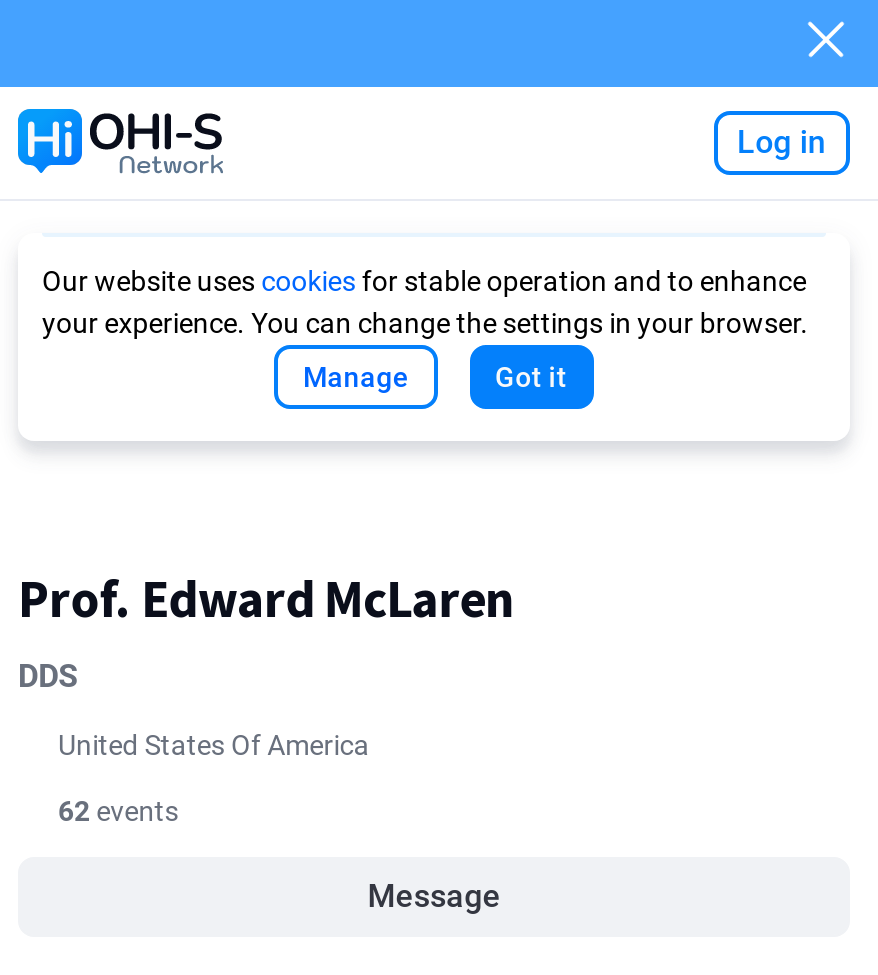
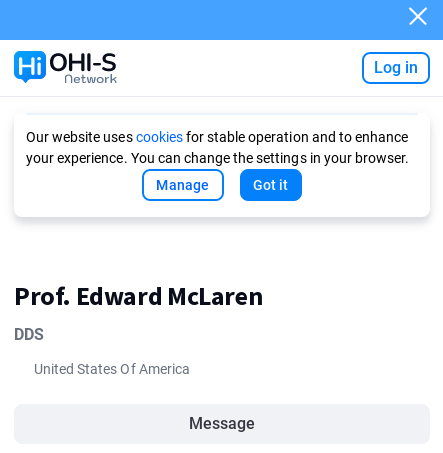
- 62 events
